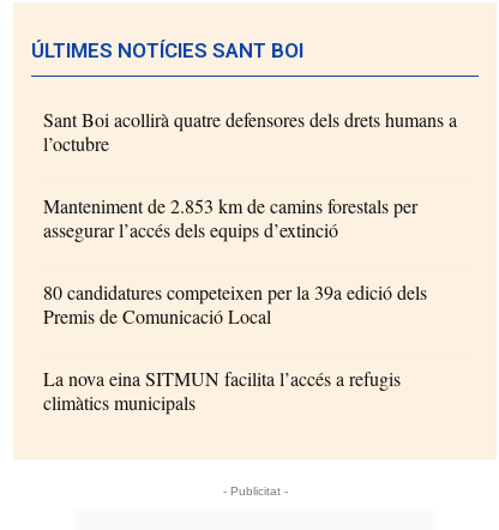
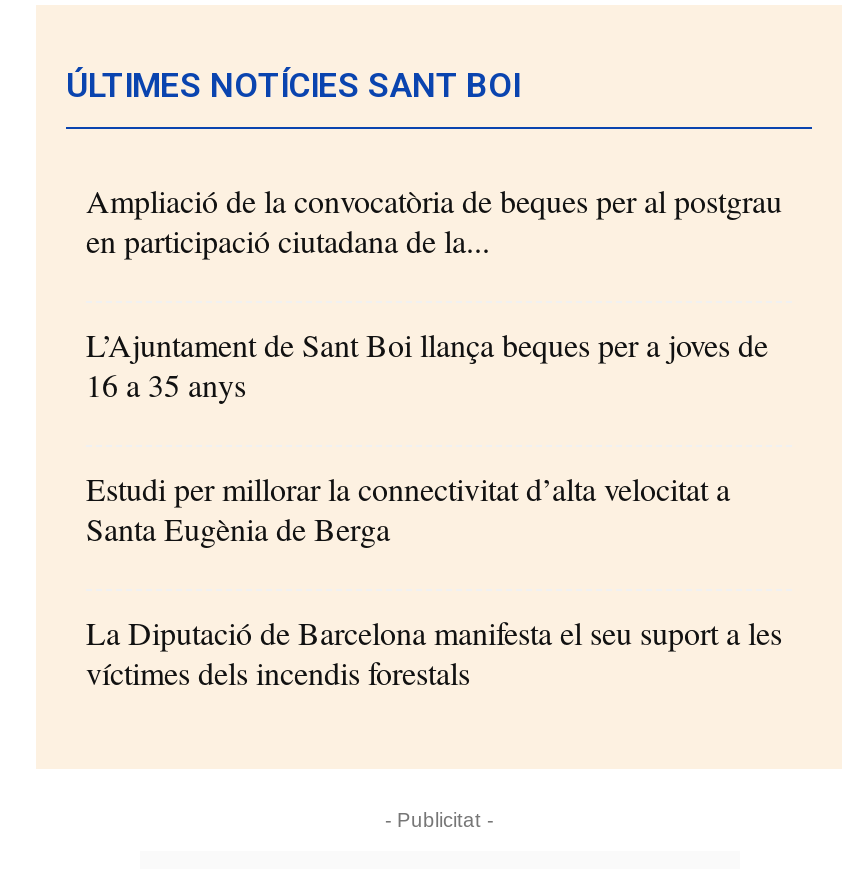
- Sant Boi acollirà quatre defensores dels drets humans a
- l’octubre
+ Ampliació de la convocatòria de beques per al postgrau
+ en participació ciutadana de la...

- Manteniment de 2.853 km de camins forestals per
- assegurar l’accés dels equips d’extinció
+ L’Ajuntament de Sant Boi llança beques per a joves de
+ 16 a 35 anys

- 80 candidatures competeixen per la 39a edició dels
- Premis de Comunicació Local
+ Estudi per millorar la connectivitat d’alta velocitat a
+ Santa Eugènia de Berga

- La nova eina SITMUN facilita l’accés a refugis
- climàtics municipals
+ La Diputació de Barcelona manifesta el seu suport a les
+ víctimes dels incendis forestals
